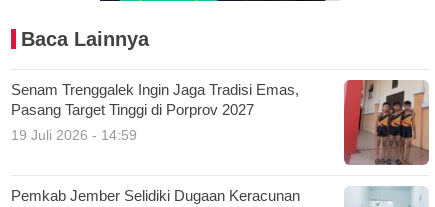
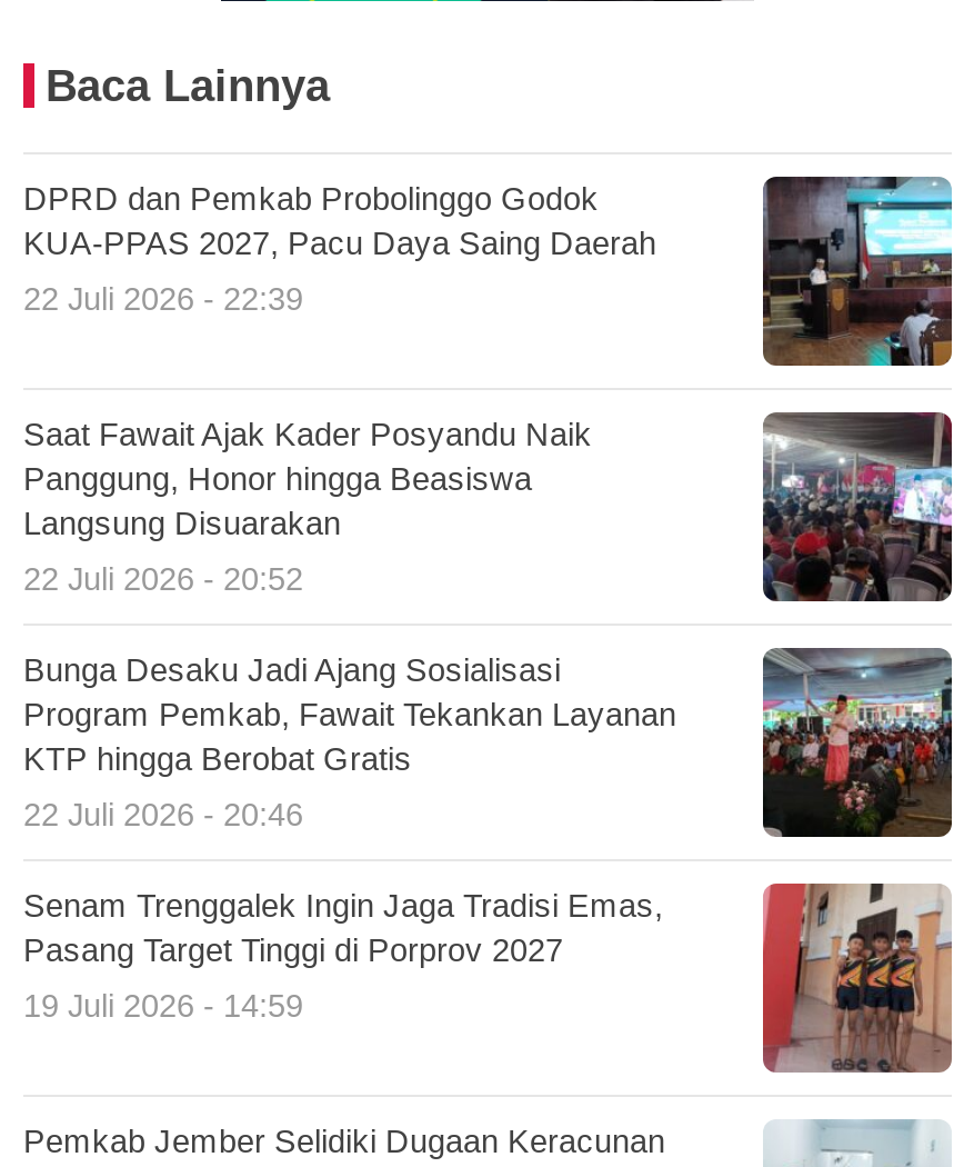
+ DPRD dan Pemkab Probolinggo Godok
+ KUA-PPAS 2027, Pacu Daya Saing Daerah
+ 22 Juli 2026 - 22:39

+ [image]
+ Saat Fawait Ajak Kader Posyandu Naik
+ Panggung, Honor hingga Beasiswa
+ Langsung Disuarakan
+ 22 Juli 2026 - 20:52
+ Bunga Desaku Jadi Ajang Sosialisasi
+ Program Pemkab, Fawait Tekankan Layanan
+ KTP hingga Berobat Gratis
+ 22 Juli 2026 - 20:46

+ [image]

+ [image]
